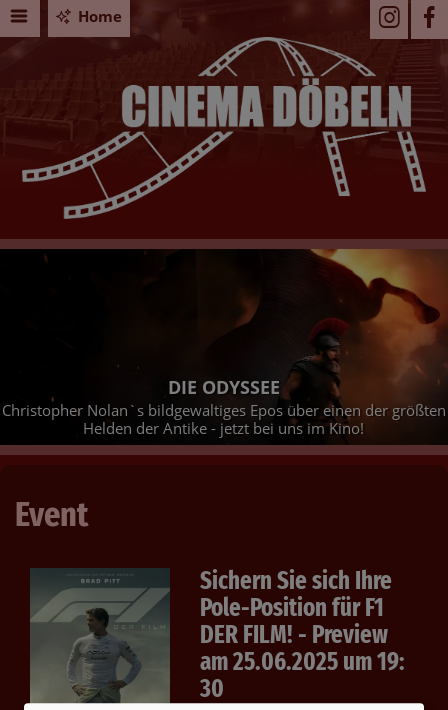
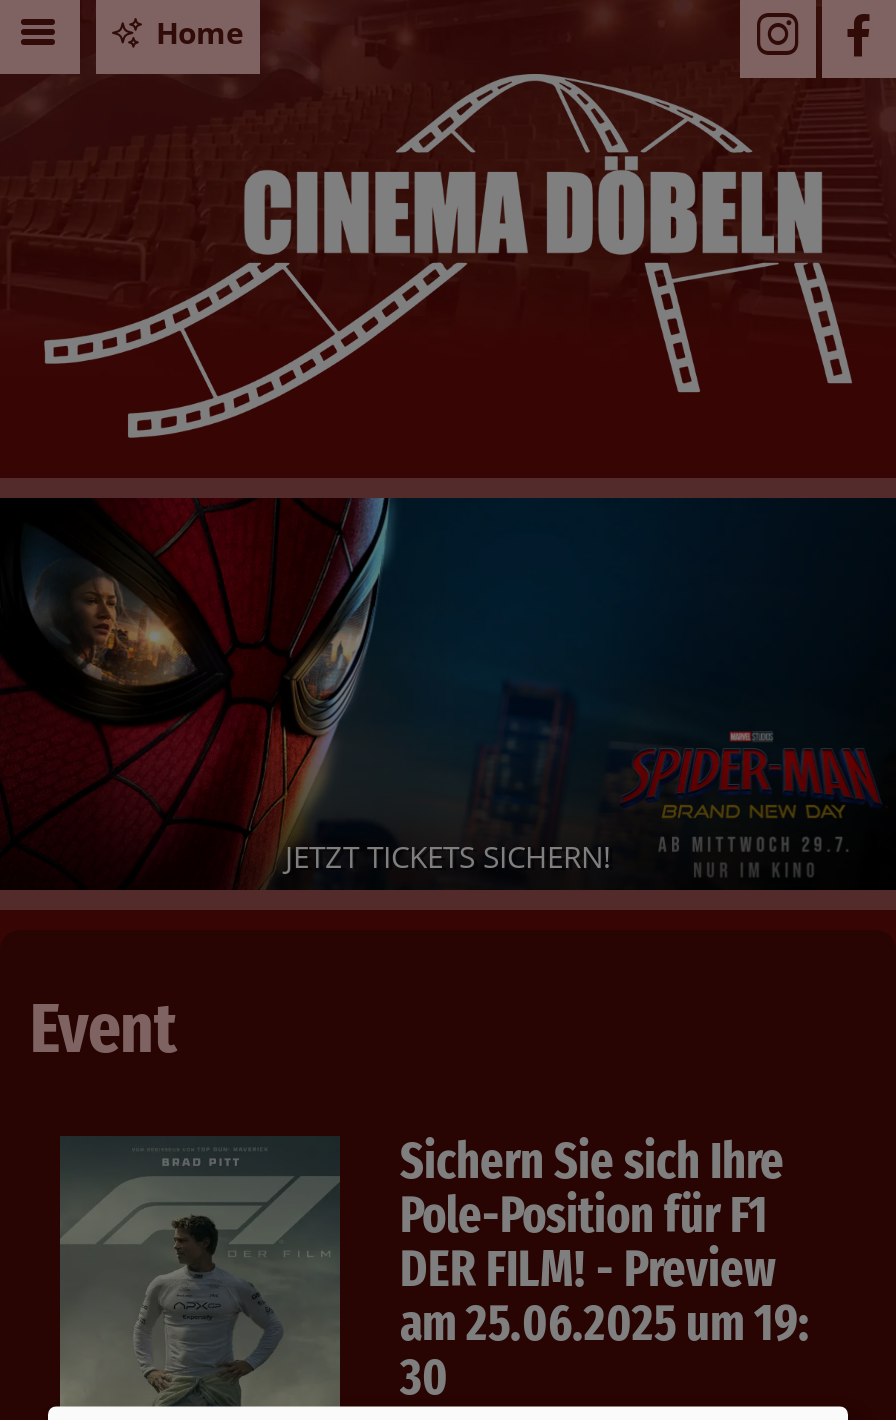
- [image]
- DIE ODYSSEE
- Christopher Nolan`s bildgewaltiges Epos über einen der größten
- Helden der Antike - jetzt bei uns im Kino!
+ [image]
+ JETZT TICKETS SICHERN!
